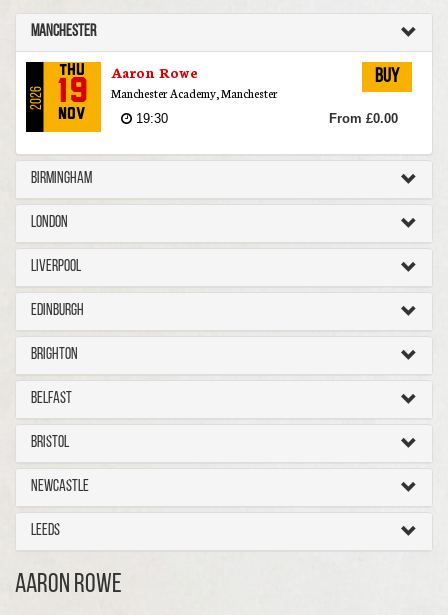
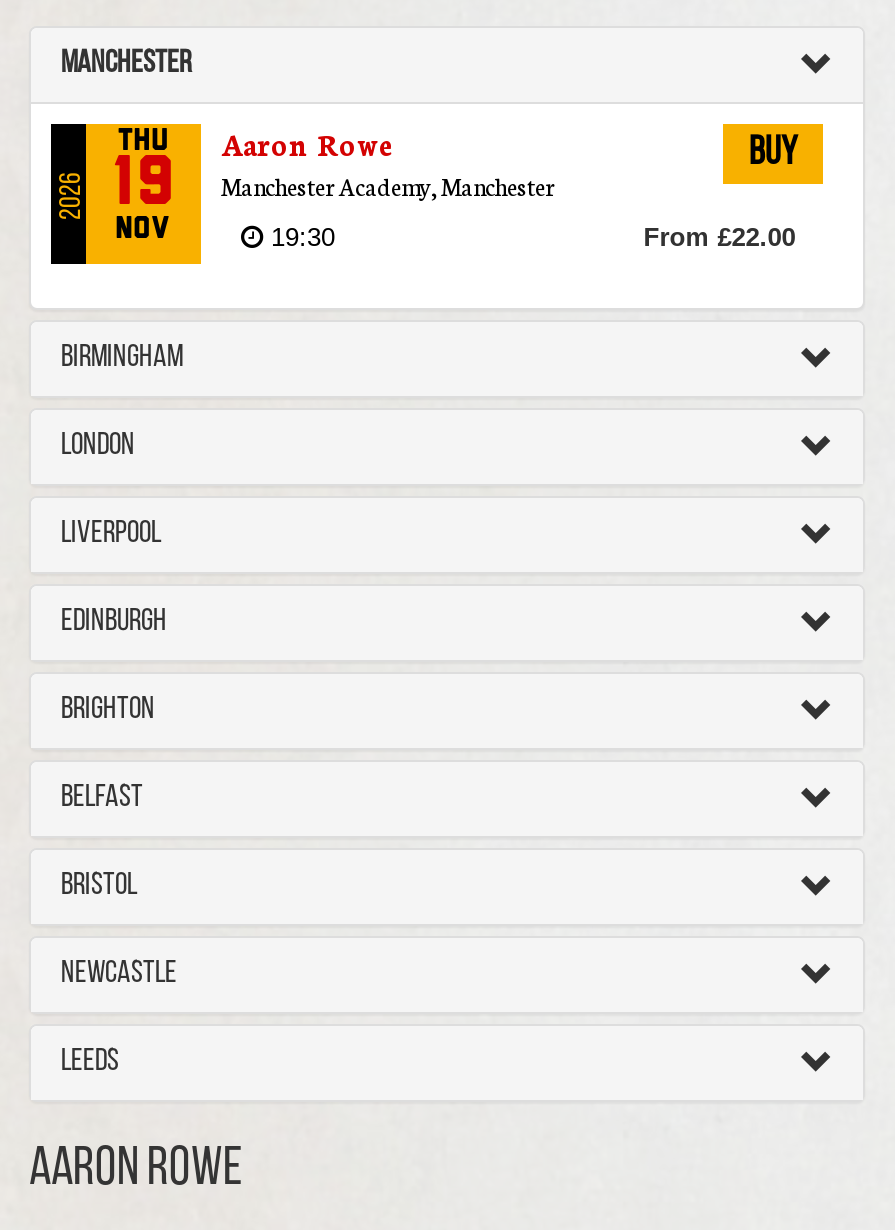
- From £0.00
+ From £22.00
